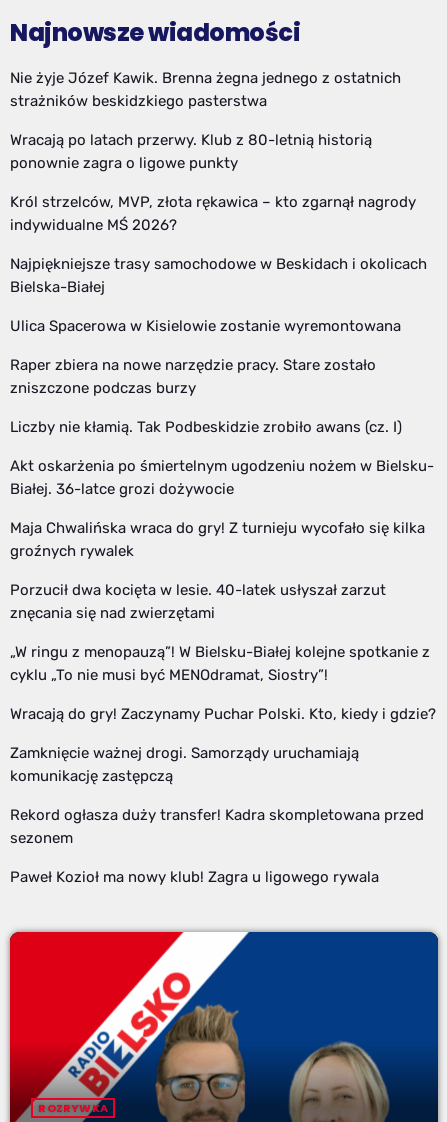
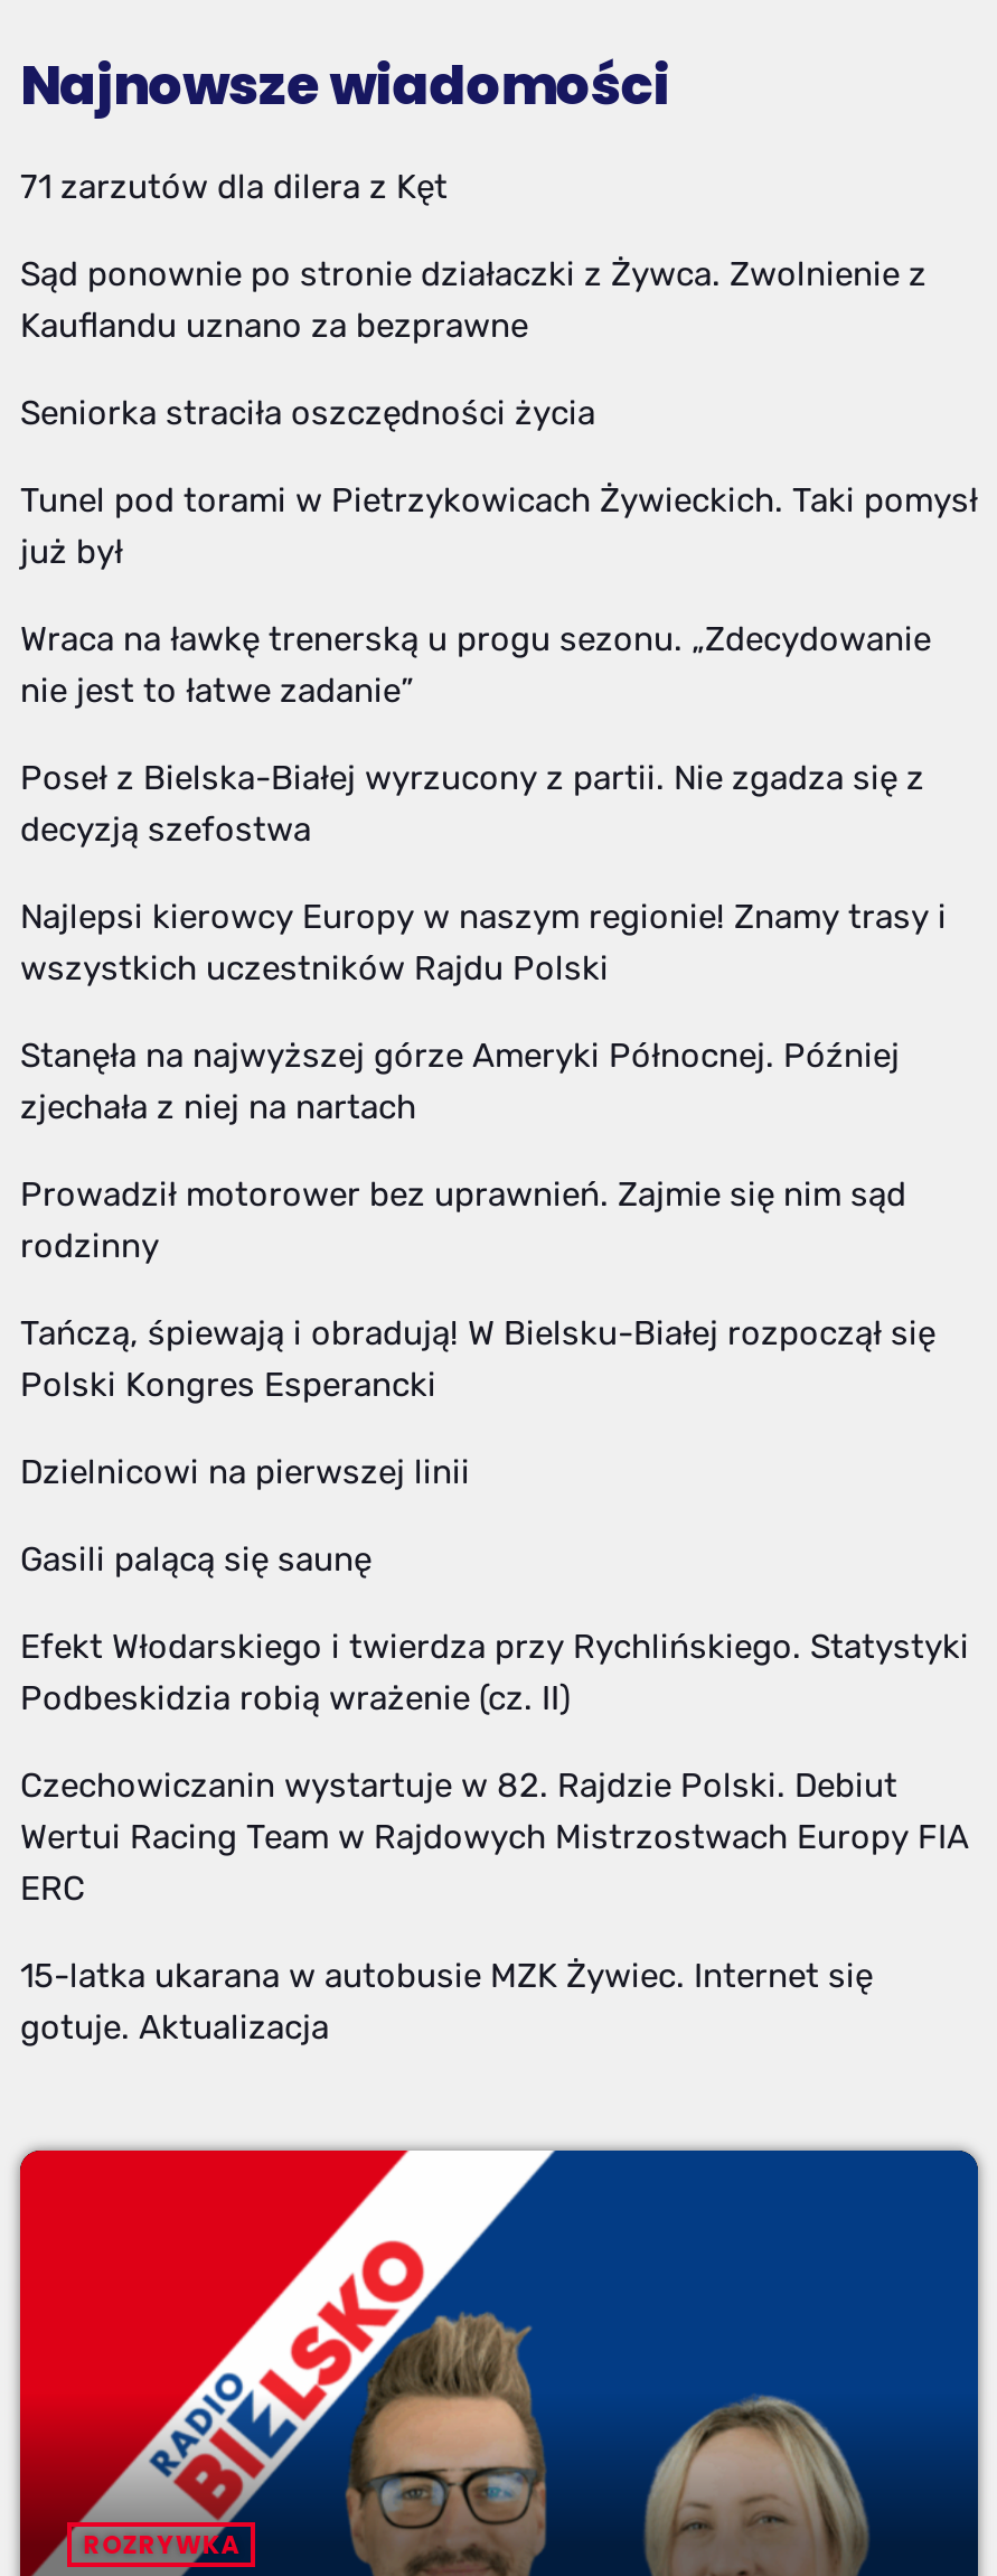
- Nie żyje Józef Kawik. Brenna żegna jednego z ostatnich
- strażników beskidzkiego pasterstwa
+ 71 zarzutów dla dilera z Kęt

- Wracają po latach przerwy. Klub z 80-letnią historią
- ponownie zagra o ligowe punkty
+ Sąd ponownie po stronie działaczki z Żywca. Zwolnienie z
+ Kauflandu uznano za bezprawne

- Król strzelców, MVP, złota rękawica – kto zgarnął nagrody
- indywidualne MŚ 2026?
+ Seniorka straciła oszczędności życia

- Najpiękniejsze trasy samochodowe w Beskidach i okolicach
- Bielska-Białej
+ Tunel pod torami w Pietrzykowicach Żywieckich. Taki pomysł
+ już był

- Ulica Spacerowa w Kisielowie zostanie wyremontowana
+ Wraca na ławkę trenerską u progu sezonu. „Zdecydowanie
+ nie jest to łatwe zadanie”

- Raper zbiera na nowe narzędzie pracy. Stare zostało
- zniszczone podczas burzy
+ Poseł z Bielska-Białej wyrzucony z partii. Nie zgadza się z
+ decyzją szefostwa

- Liczby nie kłamią. Tak Podbeskidzie zrobiło awans (cz. I)
+ Najlepsi kierowcy Europy w naszym regionie! Znamy trasy i
+ wszystkich uczestników Rajdu Polski

- Akt oskarżenia po śmiertelnym ugodzeniu nożem w Bielsku-
- Białej. 36-latce grozi dożywocie
+ Stanęła na najwyższej górze Ameryki Północnej. Później
+ zjechała z niej na nartach

- Maja Chwalińska wraca do gry! Z turnieju wycofało się kilka
- groźnych rywalek
+ Prowadził motorower bez uprawnień. Zajmie się nim sąd
+ rodzinny

- Porzucił dwa kocięta w lesie. 40-latek usłyszał zarzut
- znęcania się nad zwierzętami
+ Tańczą, śpiewają i obradują! W Bielsku-Białej rozpoczął się
+ Polski Kongres Esperancki

- „W ringu z menopauzą”! W Bielsku-Białej kolejne spotkanie z
- cyklu „To nie musi być MENOdramat, Siostry”!
+ Dzielnicowi na pierwszej linii

- Wracają do gry! Zaczynamy Puchar Polski. Kto, kiedy i gdzie?
+ Gasili palącą się saunę

- Zamknięcie ważnej drogi. Samorządy uruchamiają
- komunikację zastępczą
+ Efekt Włodarskiego i twierdza przy Rychlińskiego. Statystyki
+ Podbeskidzia robią wrażenie (cz. II)

- Rekord ogłasza duży transfer! Kadra skompletowana przed
- sezonem
+ Czechowiczanin wystartuje w 82. Rajdzie Polski. Debiut
+ Wertui Racing Team w Rajdowych Mistrzostwach Europy FIA
+ ERC

- Paweł Kozioł ma nowy klub! Zagra u ligowego rywala
+ 15-latka ukarana w autobusie MZK Żywiec. Internet się
+ gotuje. Aktualizacja
